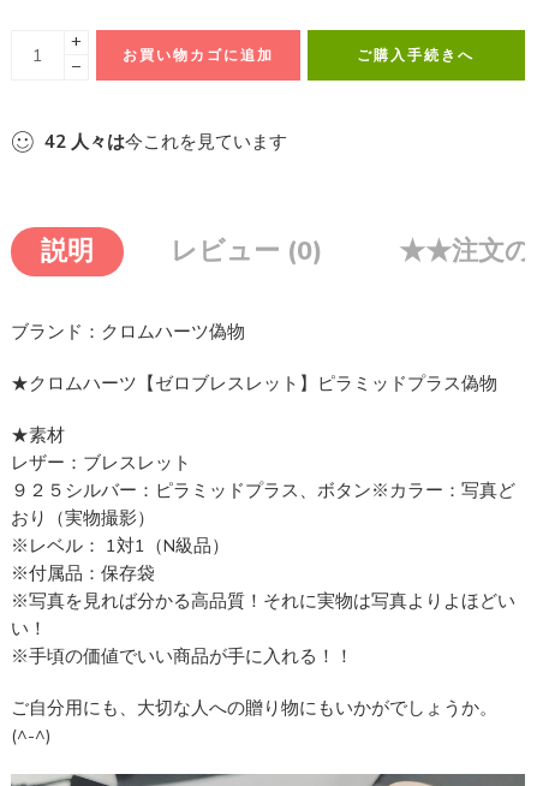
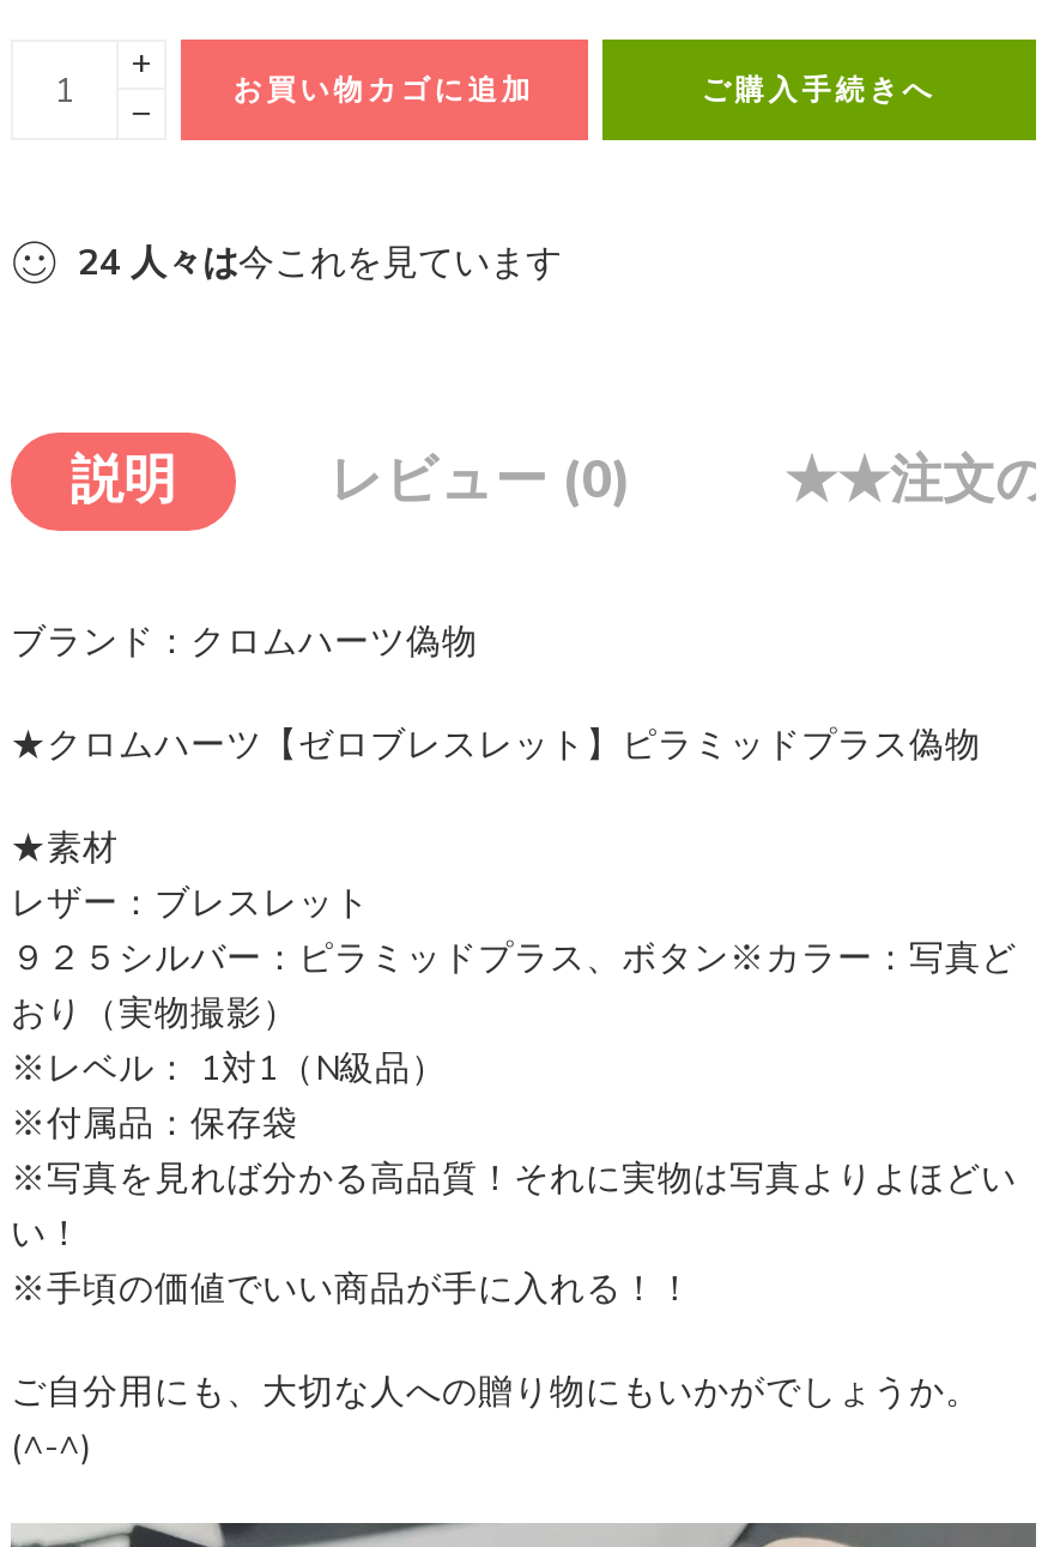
- 42 人々は今これを見ています
+ 24 人々は今これを見ています
